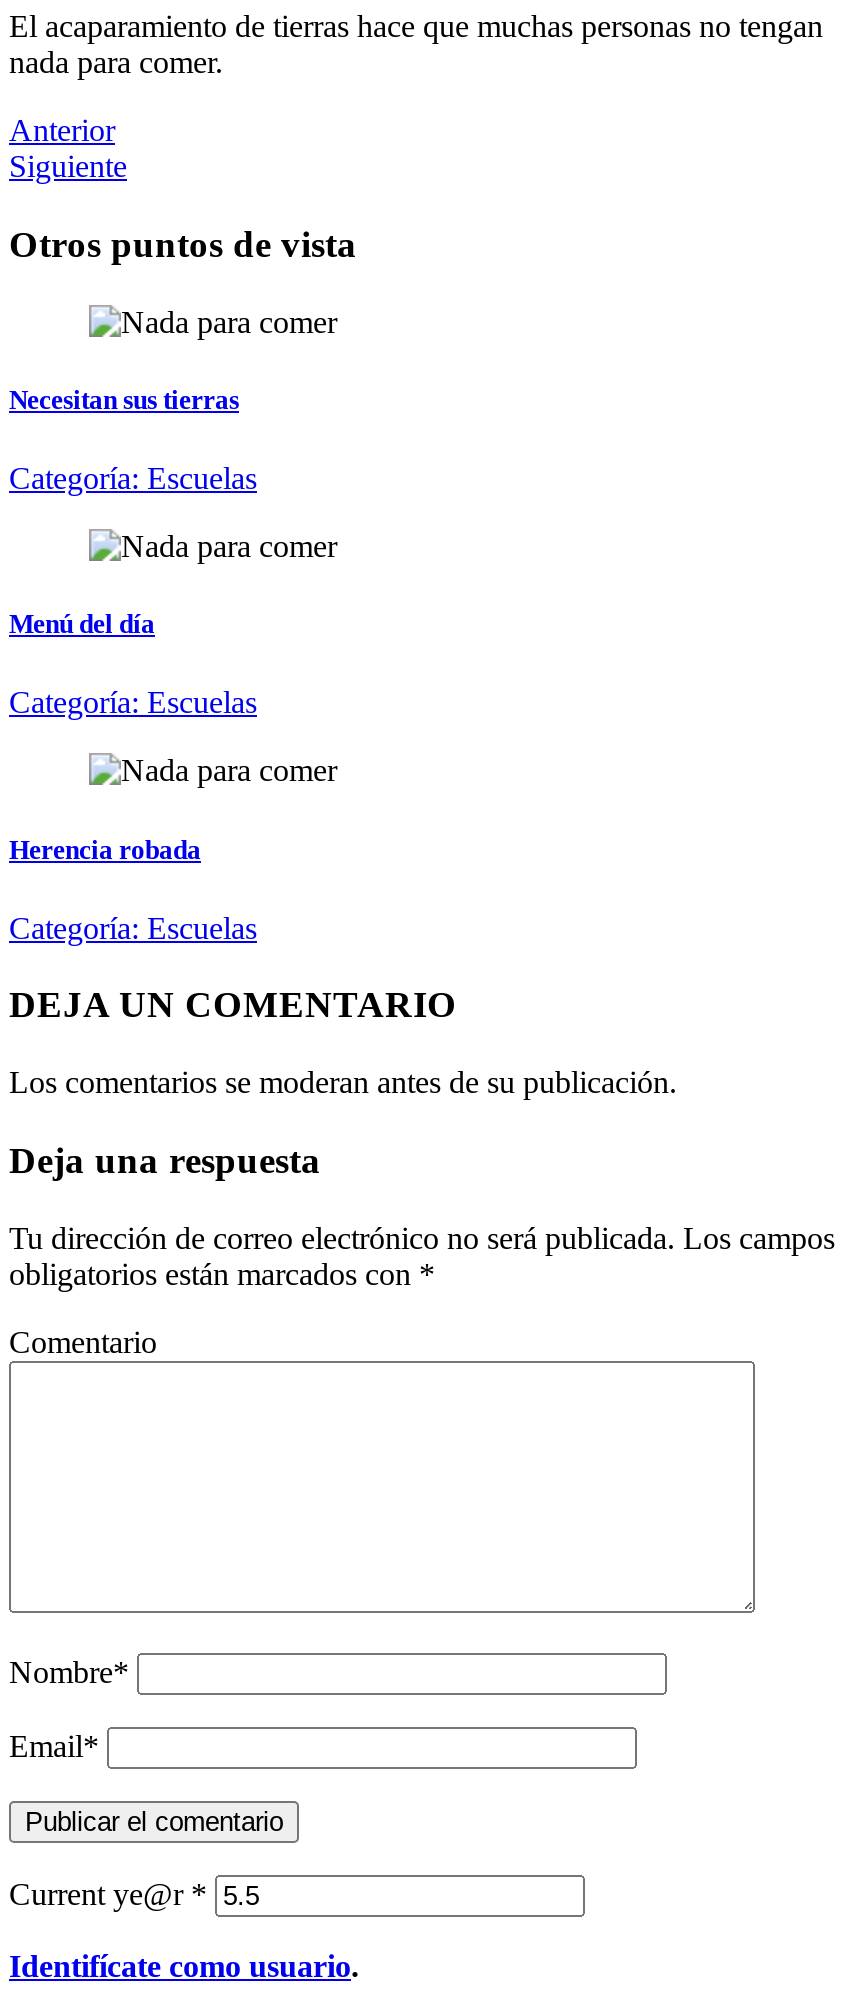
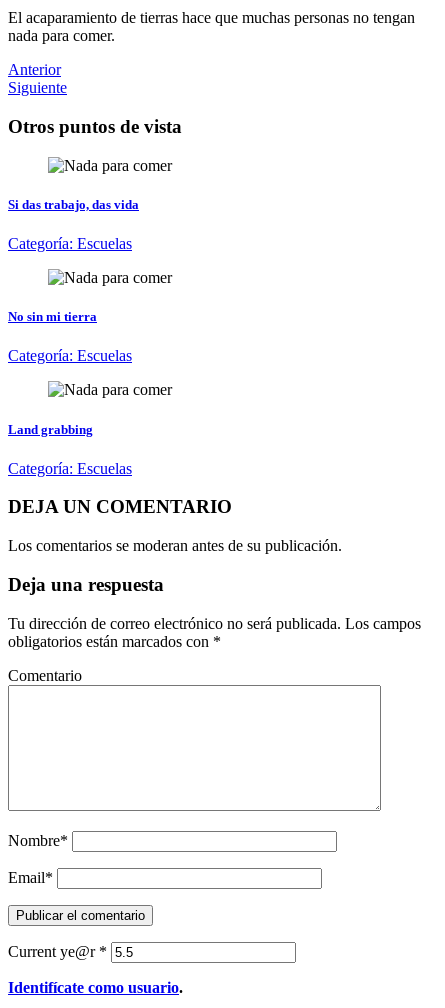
- Necesitan sus tierras
+ Si das trabajo, das vida

- Menú del día
+ No sin mi tierra

- Herencia robada
+ Land grabbing
